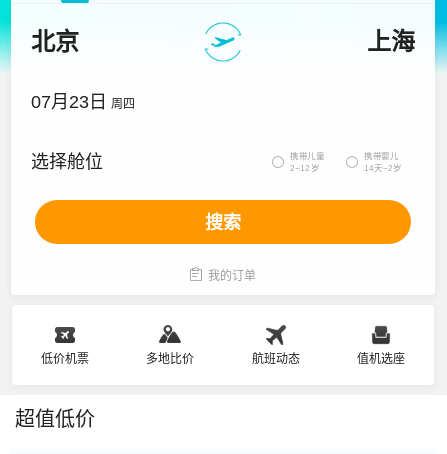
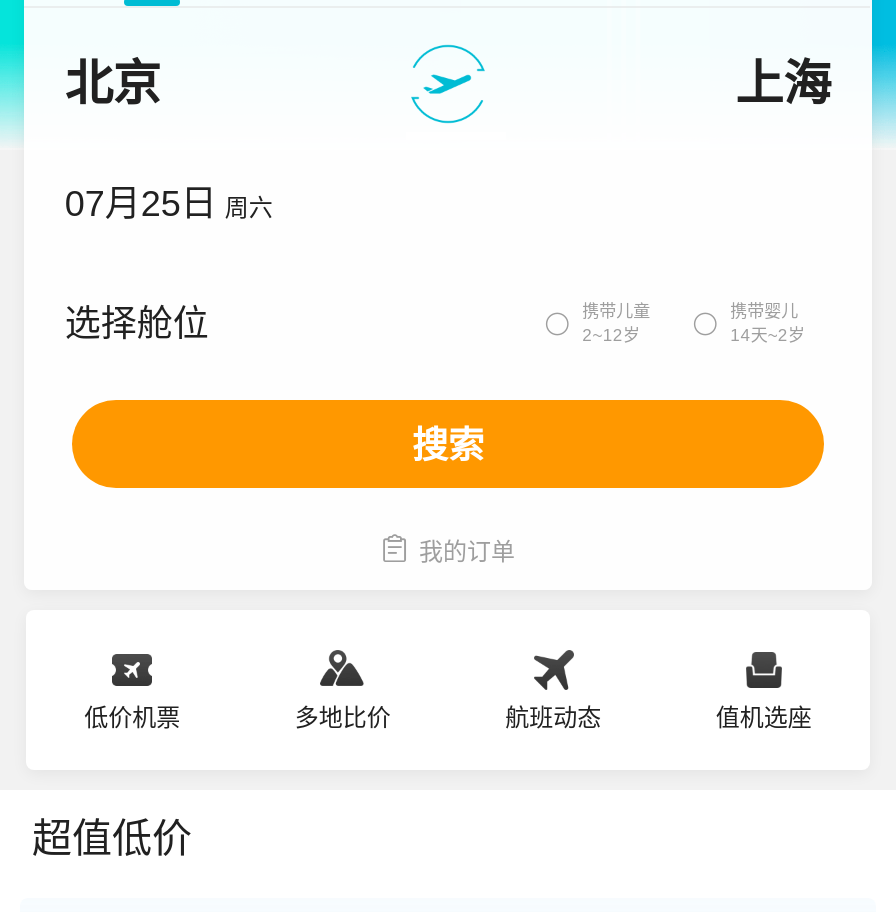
- 07月23日 周四
+ 07月25日 周六
